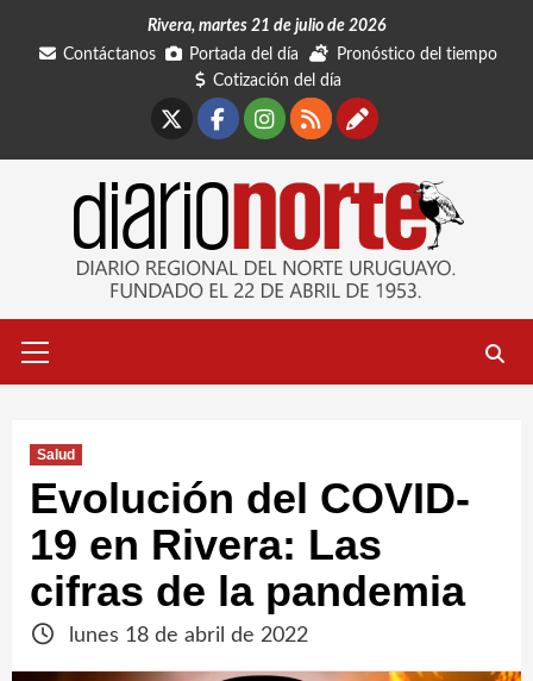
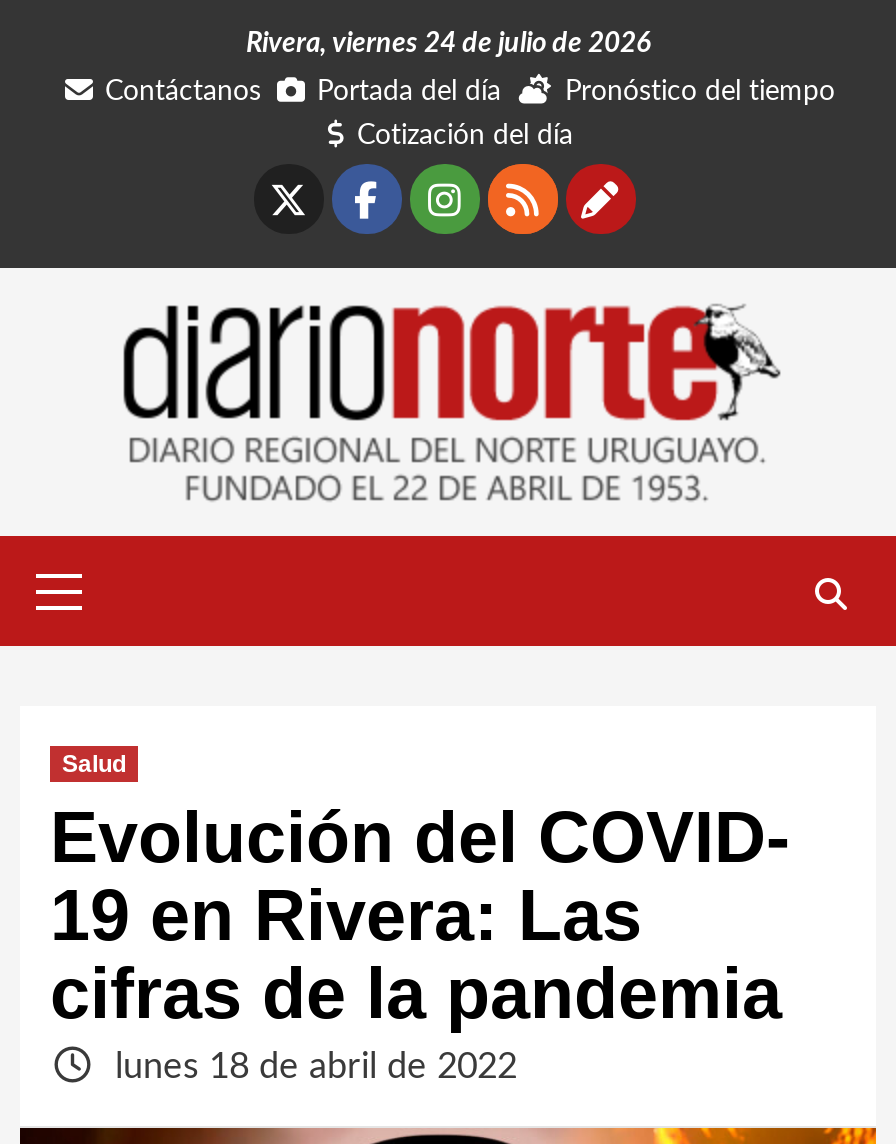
- Rivera, martes 21 de julio de 2026
+ Rivera, viernes 24 de julio de 2026
